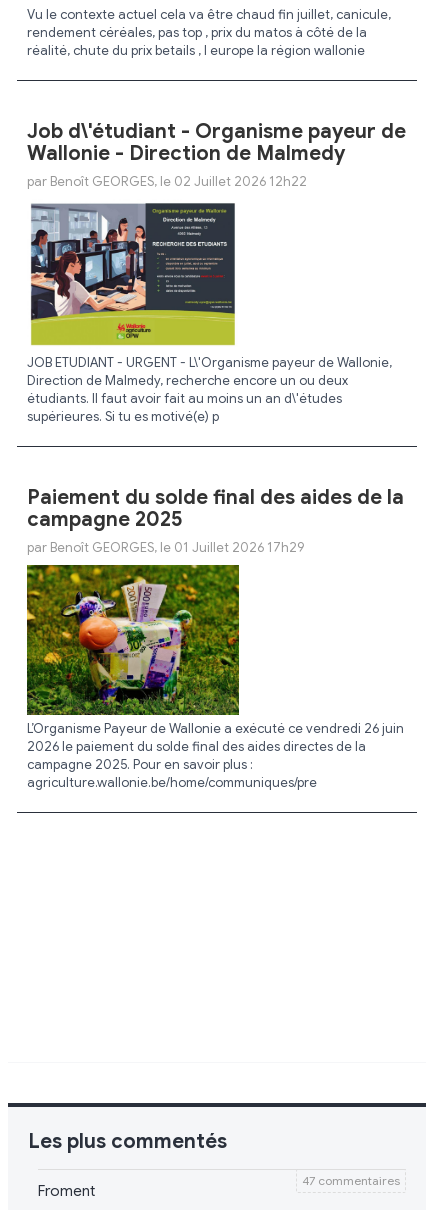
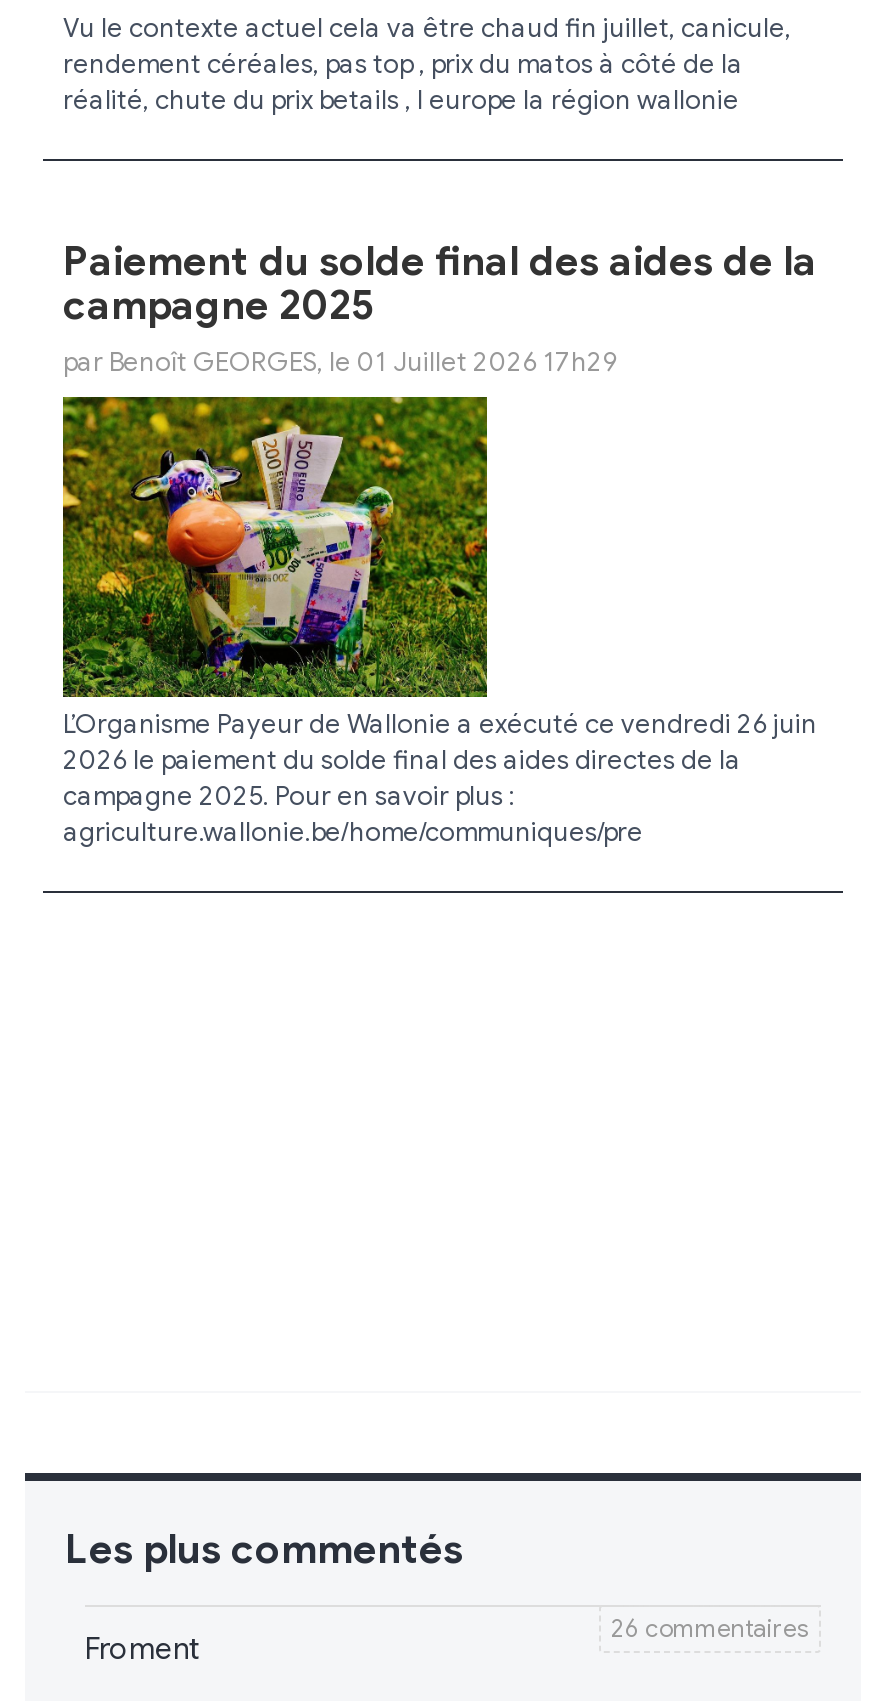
- Job d\'étudiant - Organisme payeur de
- Wallonie - Direction de Malmedy
- par Benoît GEORGES, le 02 Juillet 2026 12h22

- [image]
- JOB ETUDIANT - URGENT - L\'Organisme payeur de Wallonie,
- Direction de Malmedy, recherche encore un ou deux
- étudiants. Il faut avoir fait au moins un an d\'études
- supérieures. Si tu es motivé(e) p

- 47 commentaires
+ 26 commentaires
